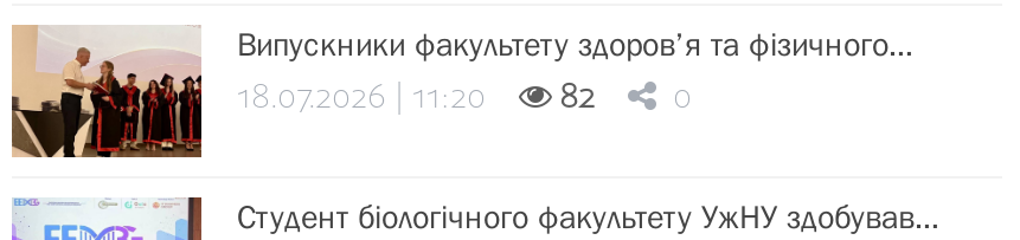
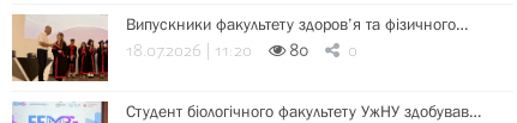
- 82
+ 80
